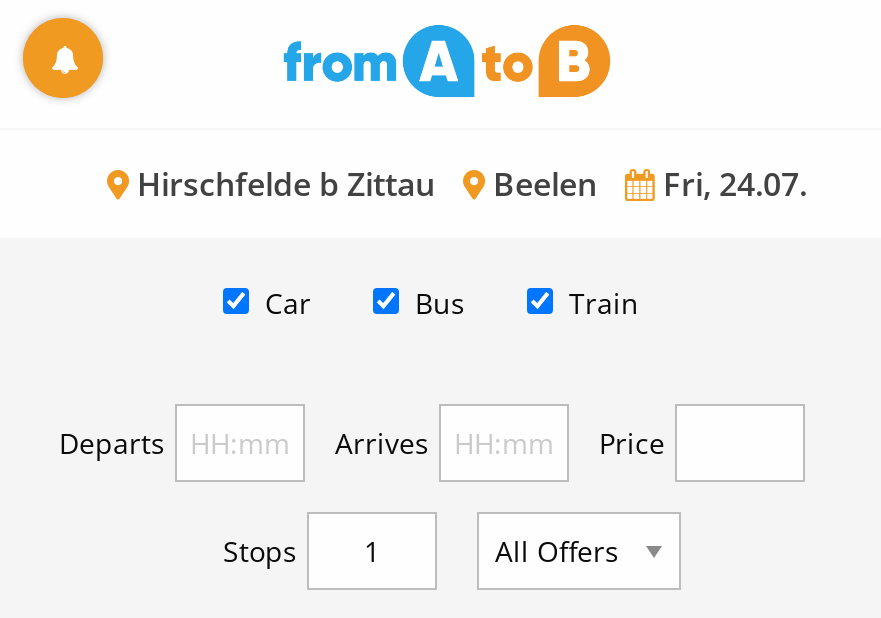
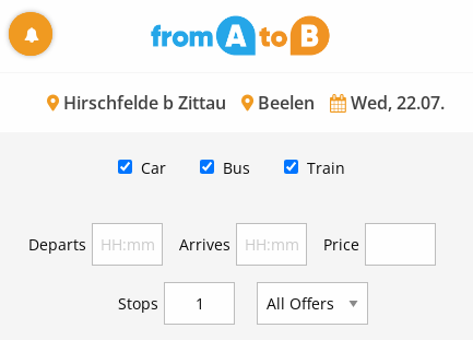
- Hirschfelde b Zittau Beelen Fri, 24.07.
+ Hirschfelde b Zittau Beelen Wed, 22.07.
